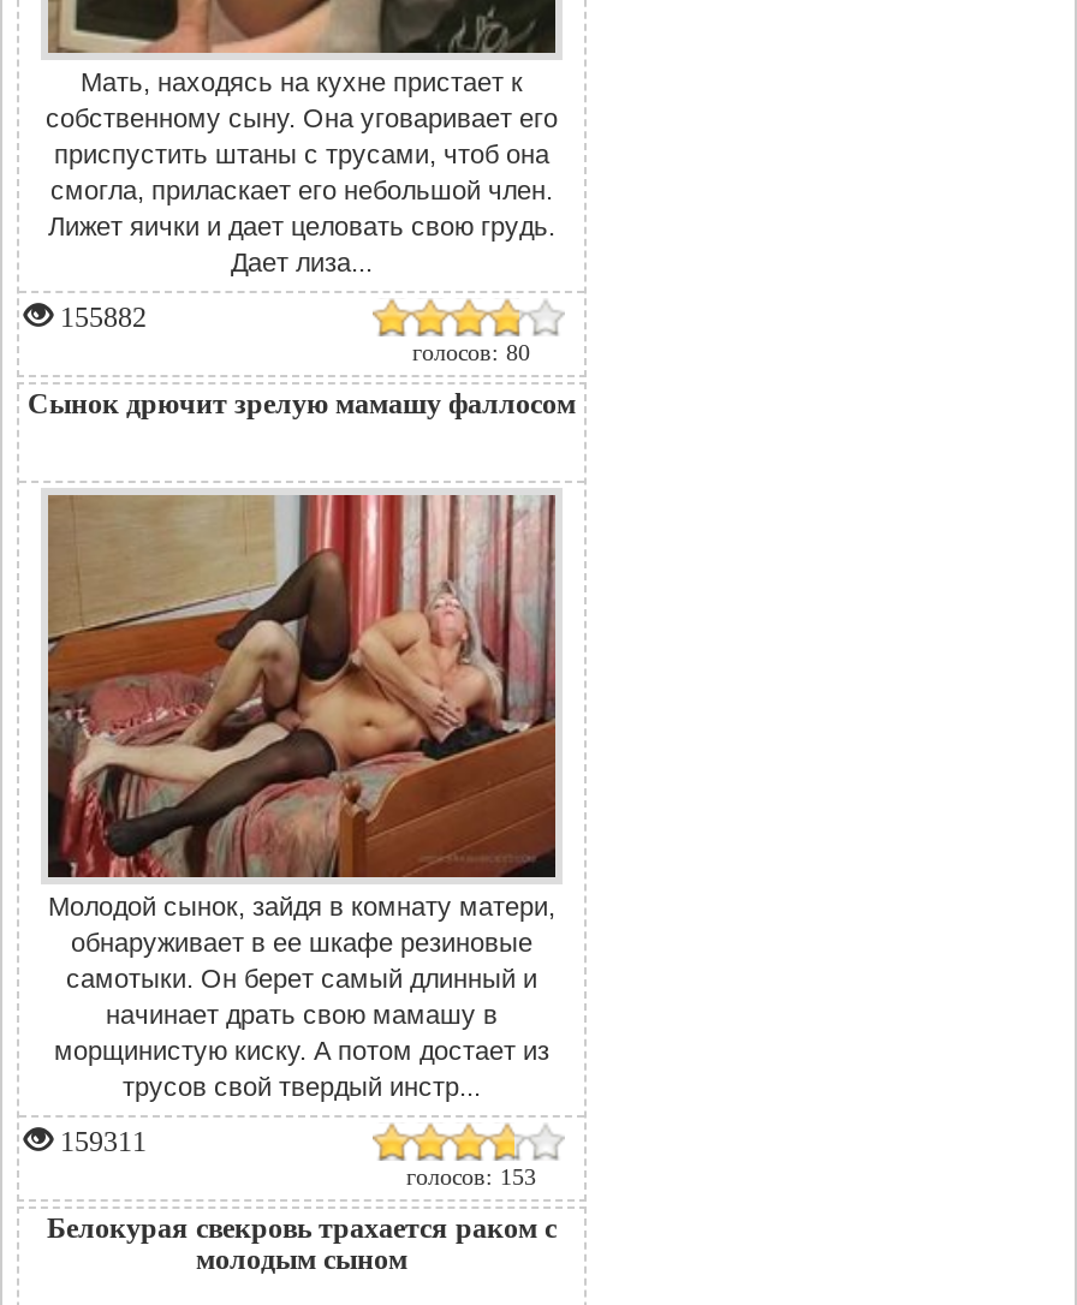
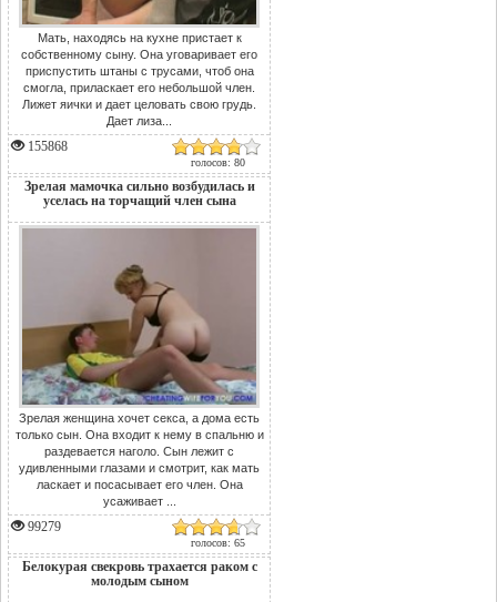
- 155882
+ 155868

- Сынок дрючит зрелую мамашу фаллосом
+ Зрелая мамочка сильно возбудилась и
+ уселась на торчащий член сына

- [image]
- Молодой сынок, зайдя в комнату матери,
- обнаруживает в ее шкафе резиновые
- самотыки. Он берет самый длинный и
- начинает драть свою мамашу в
- морщинистую киску. А потом достает из
- трусов свой твердый инстр...
+ [image]
+ Зрелая женщина хочет секса, а дома есть
+ только сын. Она входит к нему в спальню и
+ раздевается наголо. Сын лежит с
+ удивленными глазами и смотрит, как мать
+ ласкает и посасывает его член. Она
+ усаживает ...

- 159311
- голосов: 153
+ 99279
+ голосов: 65
